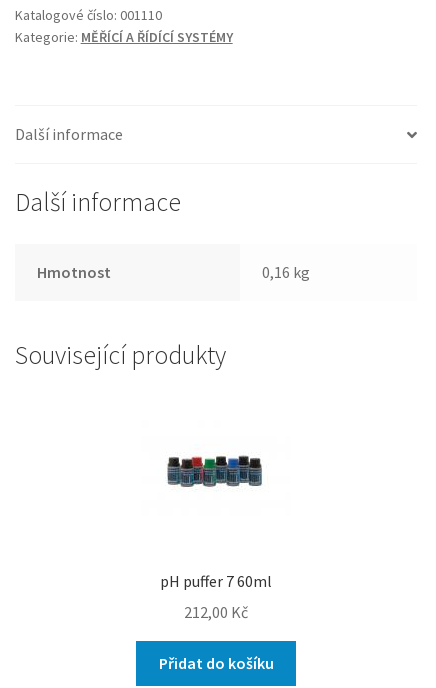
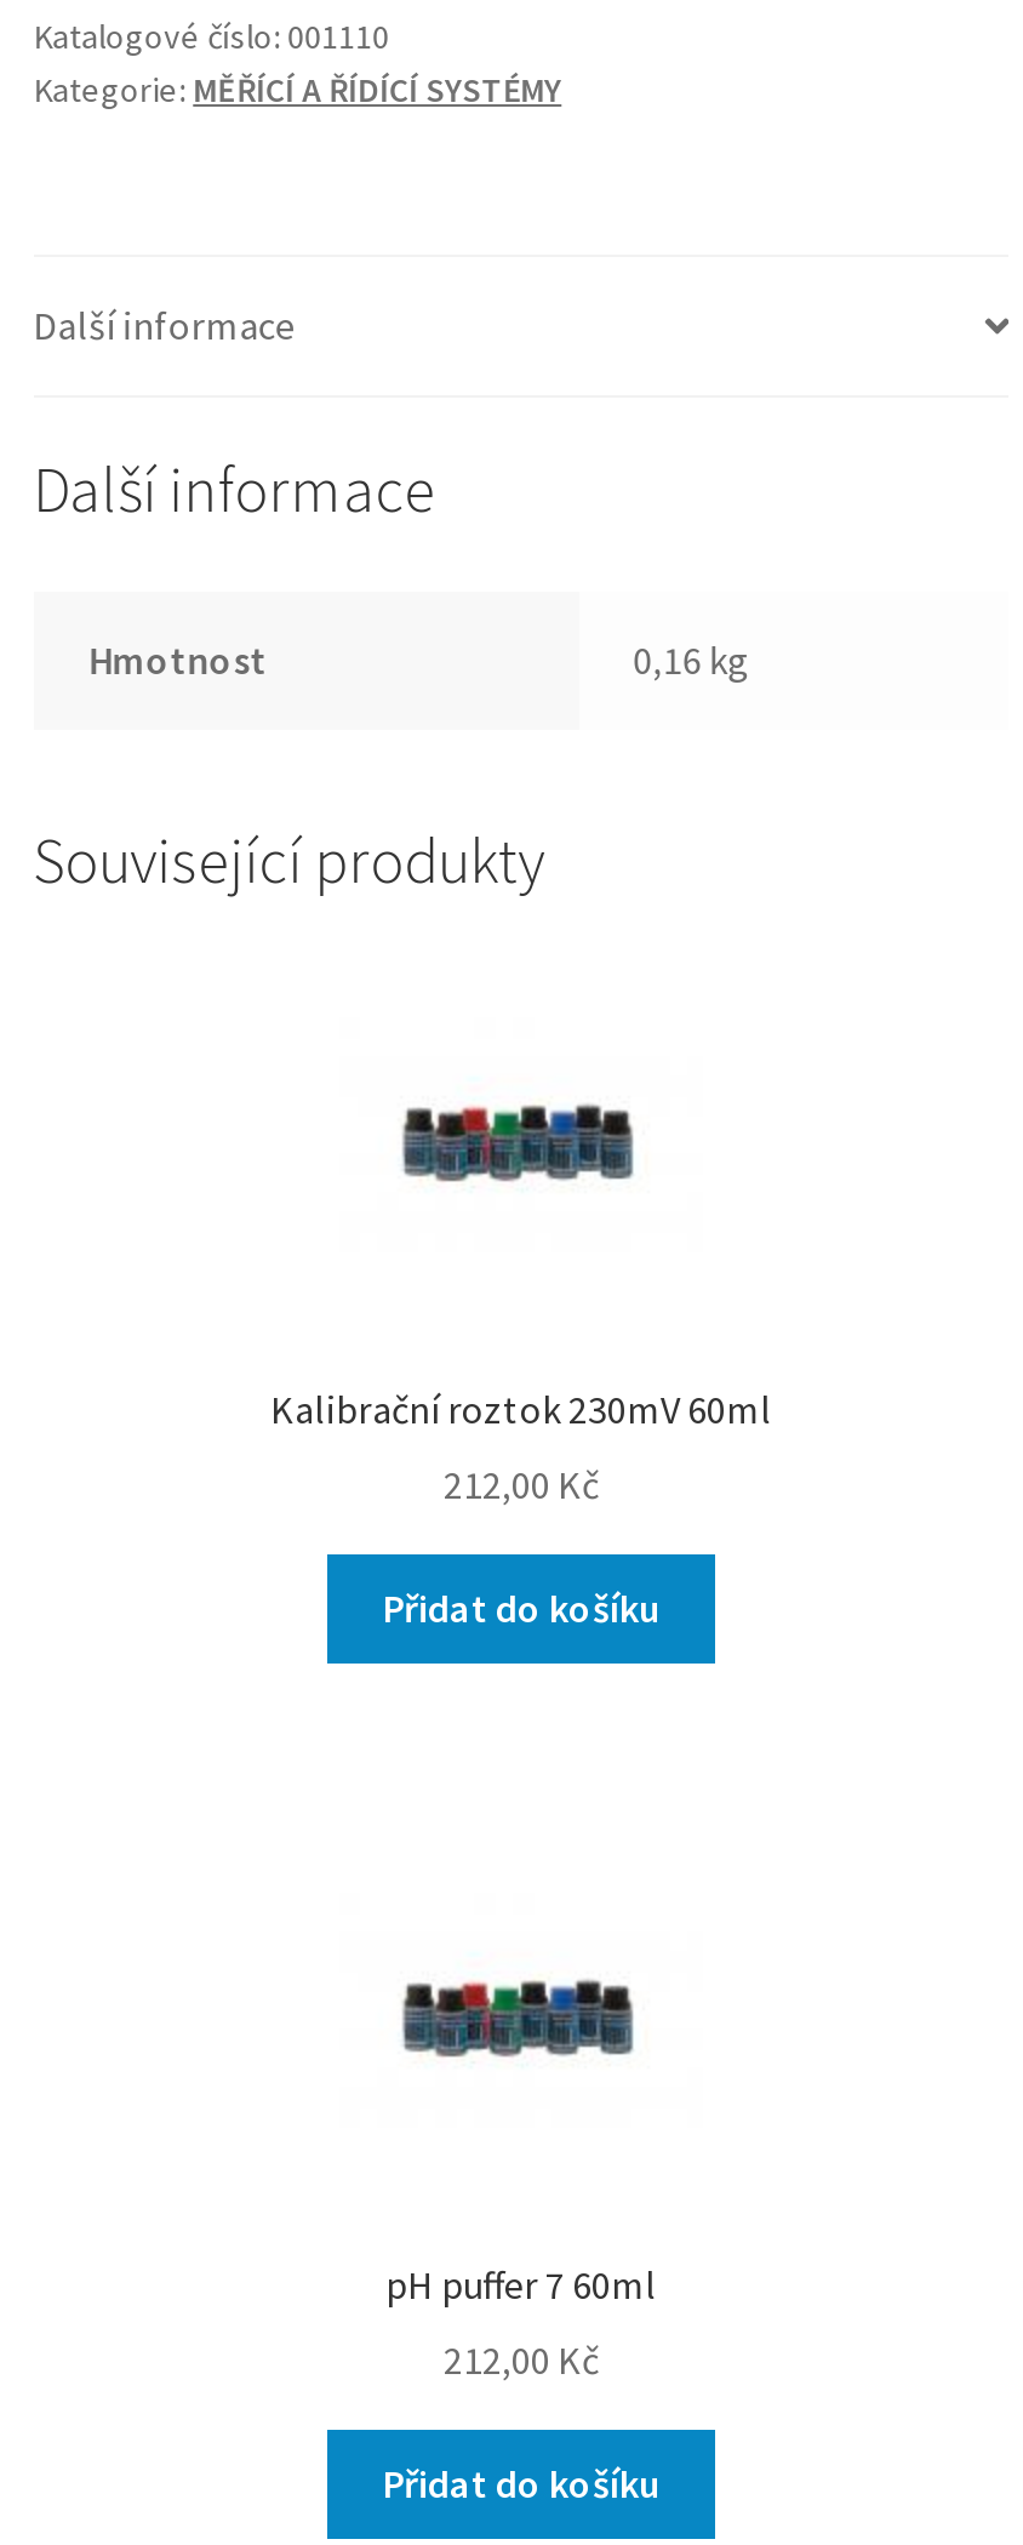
+ Kalibrační roztok 230mV 60ml
+ 212,00 Kč
+ Přidat do košíku
